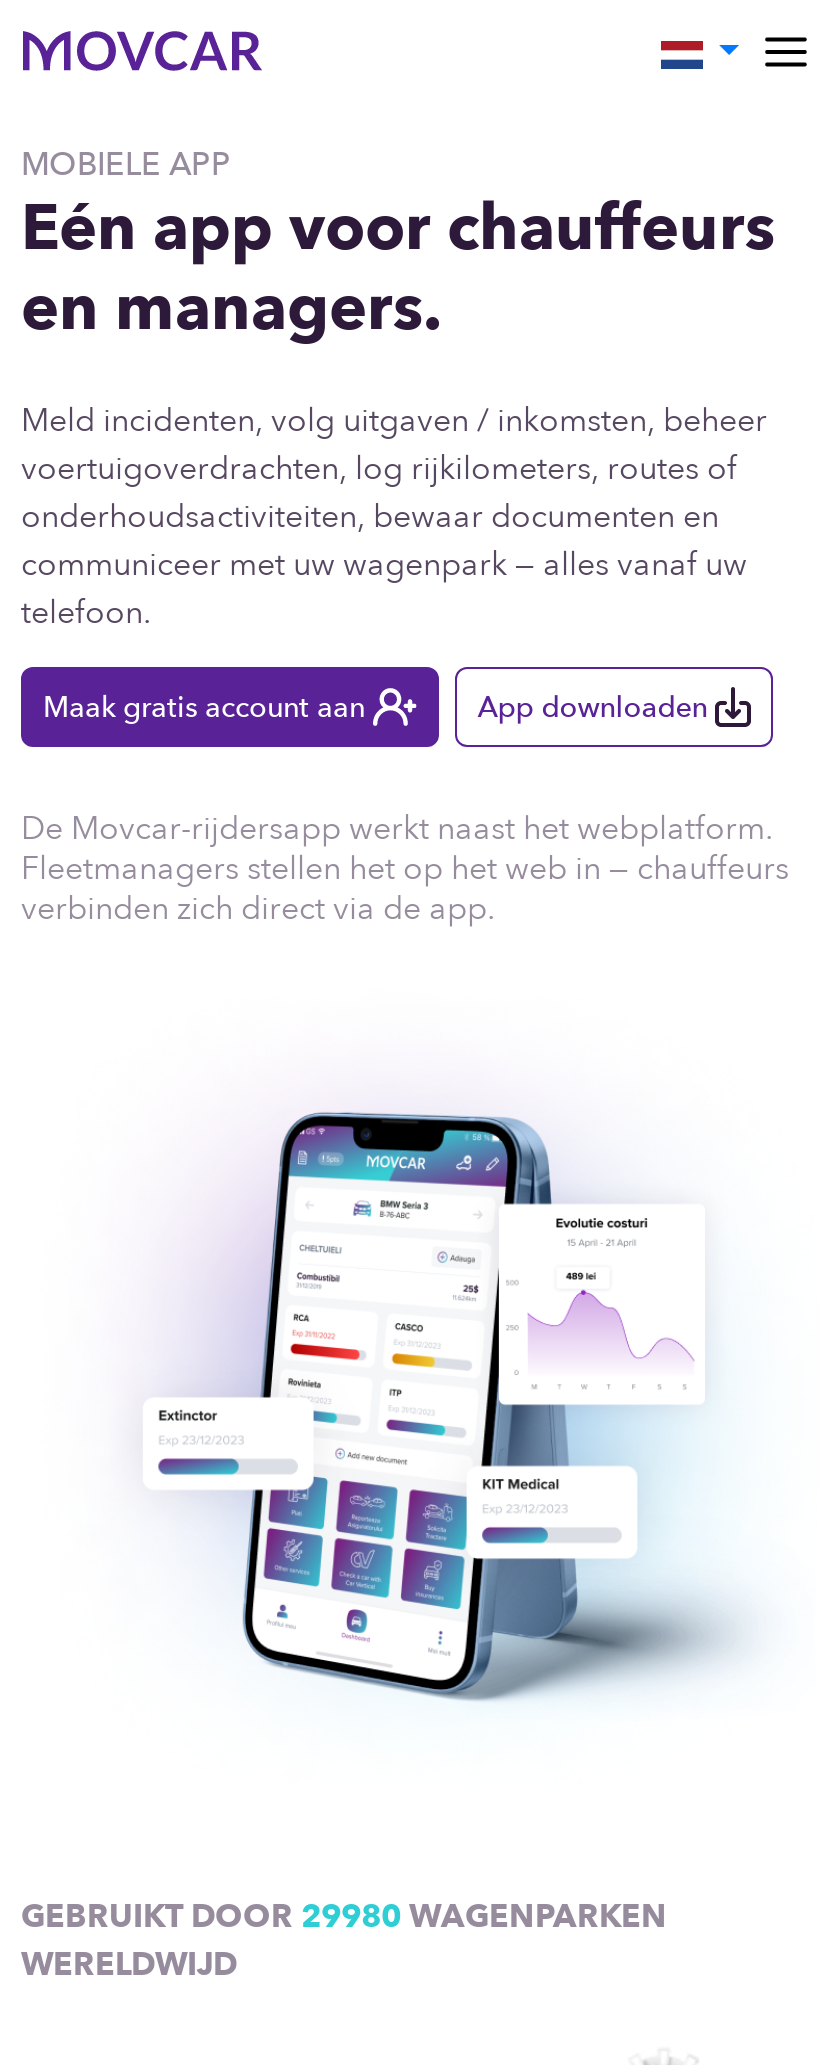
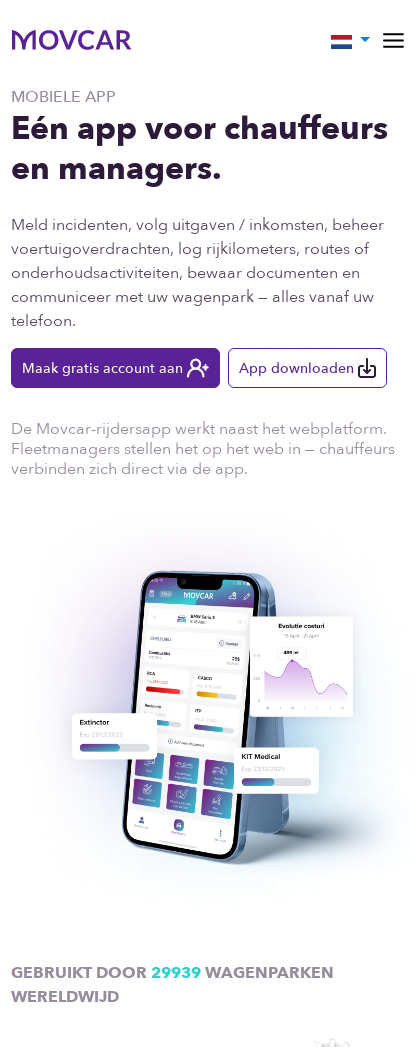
- GEBRUIKT DOOR 29980WAGENPARKEN
+ GEBRUIKT DOOR 29939WAGENPARKEN
